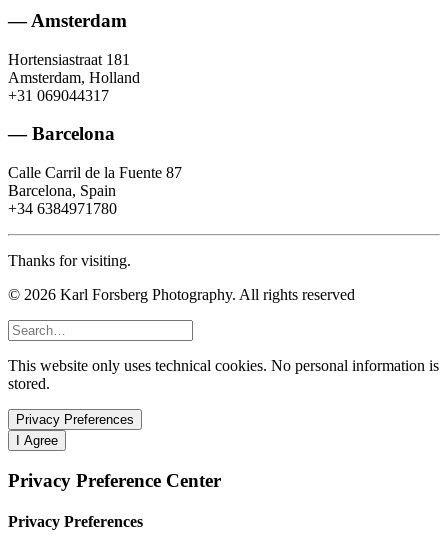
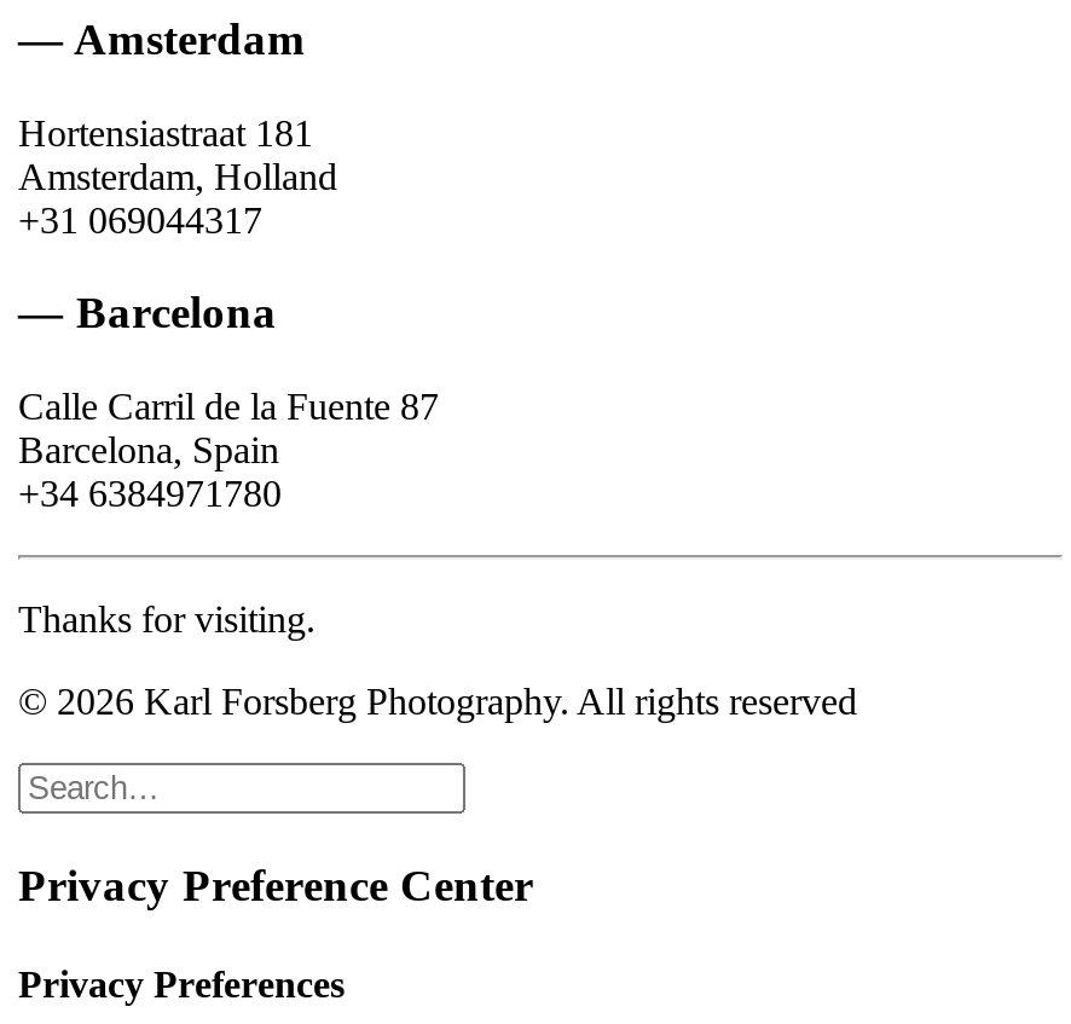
- This website only uses technical cookies. No personal information is
- stored.
- Privacy Preferences
- I Agree
